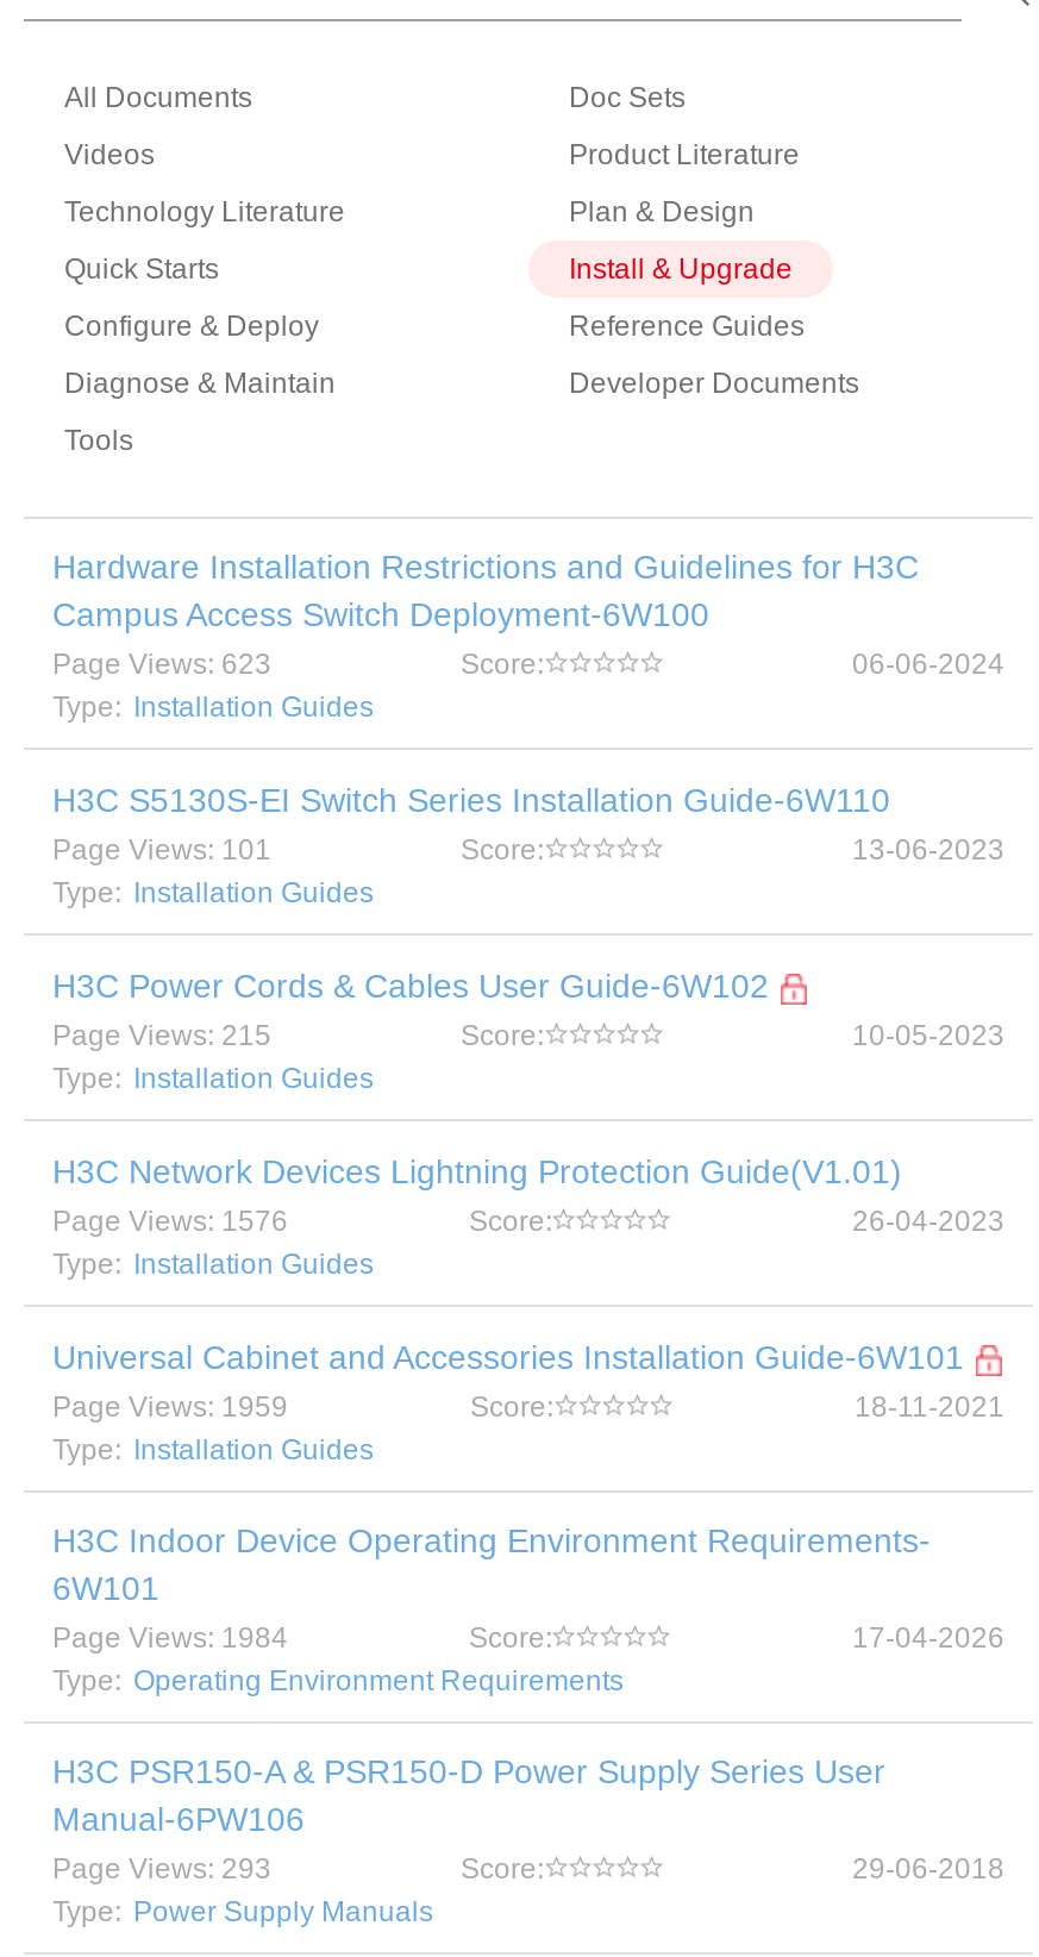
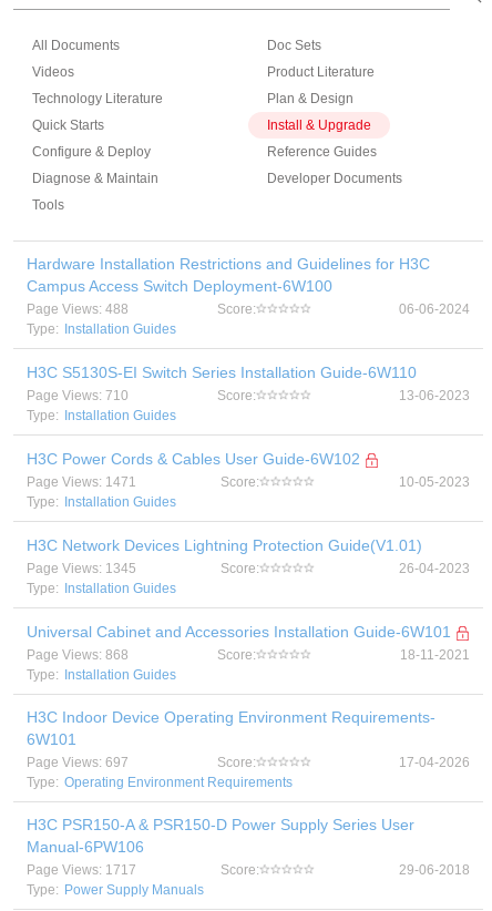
- Page Views: 623
+ Page Views: 488

- Page Views: 101
+ Page Views: 710

- Page Views: 215
+ Page Views: 1471

- Page Views: 1576
+ Page Views: 1345

- Page Views: 1959
+ Page Views: 868

- Page Views: 1984
+ Page Views: 697

- Page Views: 293
+ Page Views: 1717
